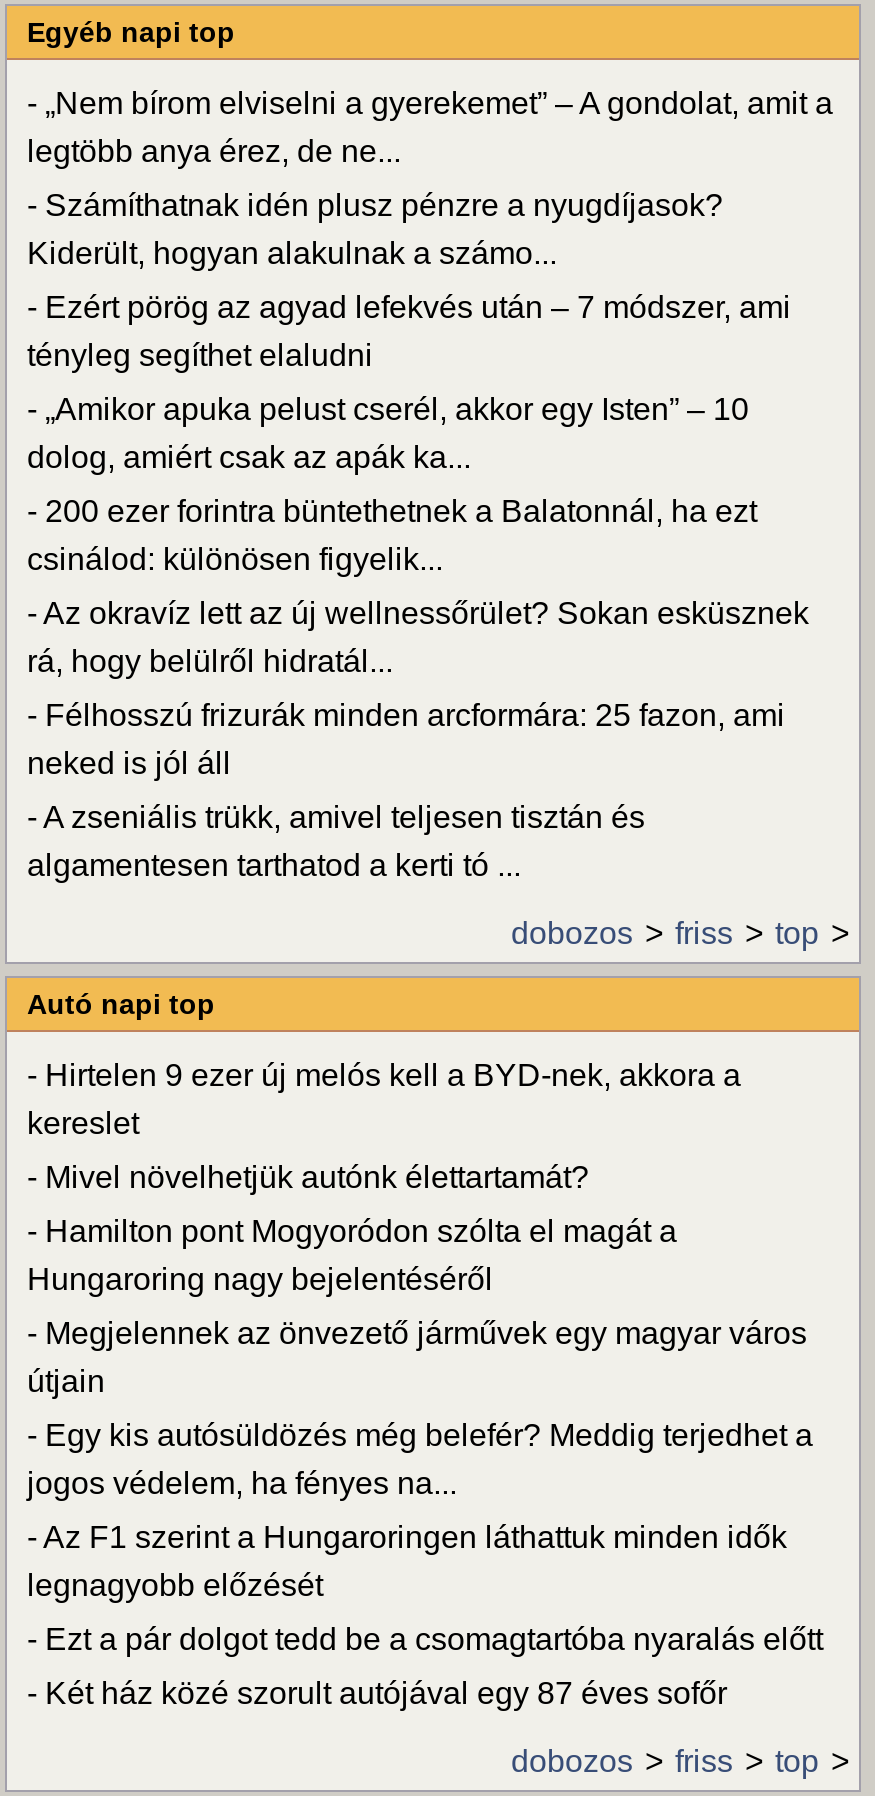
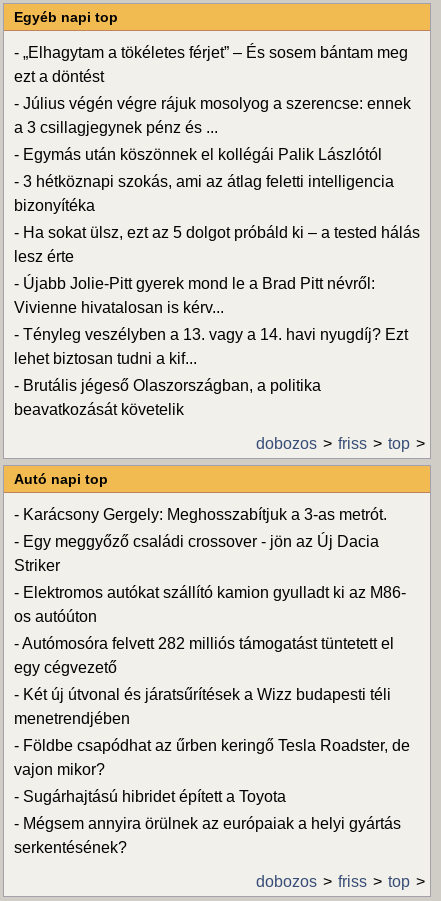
- - „Nem bírom elviselni a gyerekemet” – A gondolat, amit a
- legtöbb anya érez, de ne...
+ - „Elhagytam a tökéletes férjet” – És sosem bántam meg
+ ezt a döntést

- - Számíthatnak idén plusz pénzre a nyugdíjasok?
- Kiderült, hogyan alakulnak a számo...
+ - Július végén végre rájuk mosolyog a szerencse: ennek
+ a 3 csillagjegynek pénz és ...

- - Ezért pörög az agyad lefekvés után – 7 módszer, ami
- tényleg segíthet elaludni
+ - Egymás után köszönnek el kollégái Palik Lászlótól

- - „Amikor apuka pelust cserél, akkor egy Isten” – 10
- dolog, amiért csak az apák ka...
+ - 3 hétköznapi szokás, ami az átlag feletti intelligencia
+ bizonyítéka

- - 200 ezer forintra büntethetnek a Balatonnál, ha ezt
- csinálod: különösen figyelik...
+ - Ha sokat ülsz, ezt az 5 dolgot próbáld ki – a tested hálás
+ lesz érte

- - Az okravíz lett az új wellnessőrület? Sokan esküsznek
- rá, hogy belülről hidratál...
+ - Újabb Jolie-Pitt gyerek mond le a Brad Pitt névről:
+ Vivienne hivatalosan is kérv...

- - Félhosszú frizurák minden arcformára: 25 fazon, ami
- neked is jól áll
+ - Tényleg veszélyben a 13. vagy a 14. havi nyugdíj? Ezt
+ lehet biztosan tudni a kif...

- - A zseniális trükk, amivel teljesen tisztán és
- algamentesen tarthatod a kerti tó ...
+ - Brutális jégeső Olaszországban, a politika
+ beavatkozását követelik

moved up: dobozos | friss | top | Autó napi top

- - Hirtelen 9 ezer új melós kell a BYD-nek, akkora a
- kereslet
+ - Karácsony Gergely: Meghosszabítjuk a 3-as metrót.

- - Mivel növelhetjük autónk élettartamát?
+ - Egy meggyőző családi crossover - jön az Új Dacia
+ Striker

- - Hamilton pont Mogyoródon szólta el magát a
- Hungaroring nagy bejelentéséről
+ - Elektromos autókat szállító kamion gyulladt ki az M86-
+ os autóúton

- - Megjelennek az önvezető járművek egy magyar város
- útjain
+ - Autómosóra felvett 282 milliós támogatást tüntetett el
+ egy cégvezető

- - Egy kis autósüldözés még belefér? Meddig terjedhet a
- jogos védelem, ha fényes na...
+ - Két új útvonal és járatsűrítések a Wizz budapesti téli
+ menetrendjében

- - Az F1 szerint a Hungaroringen láthattuk minden idők
- legnagyobb előzését
+ - Földbe csapódhat az űrben keringő Tesla Roadster, de
+ vajon mikor?

- - Ezt a pár dolgot tedd be a csomagtartóba nyaralás előtt
+ - Sugárhajtású hibridet épített a Toyota

- - Két ház közé szorult autójával egy 87 éves sofőr
+ - Mégsem annyira örülnek az európaiak a helyi gyártás
+ serkentésének?
